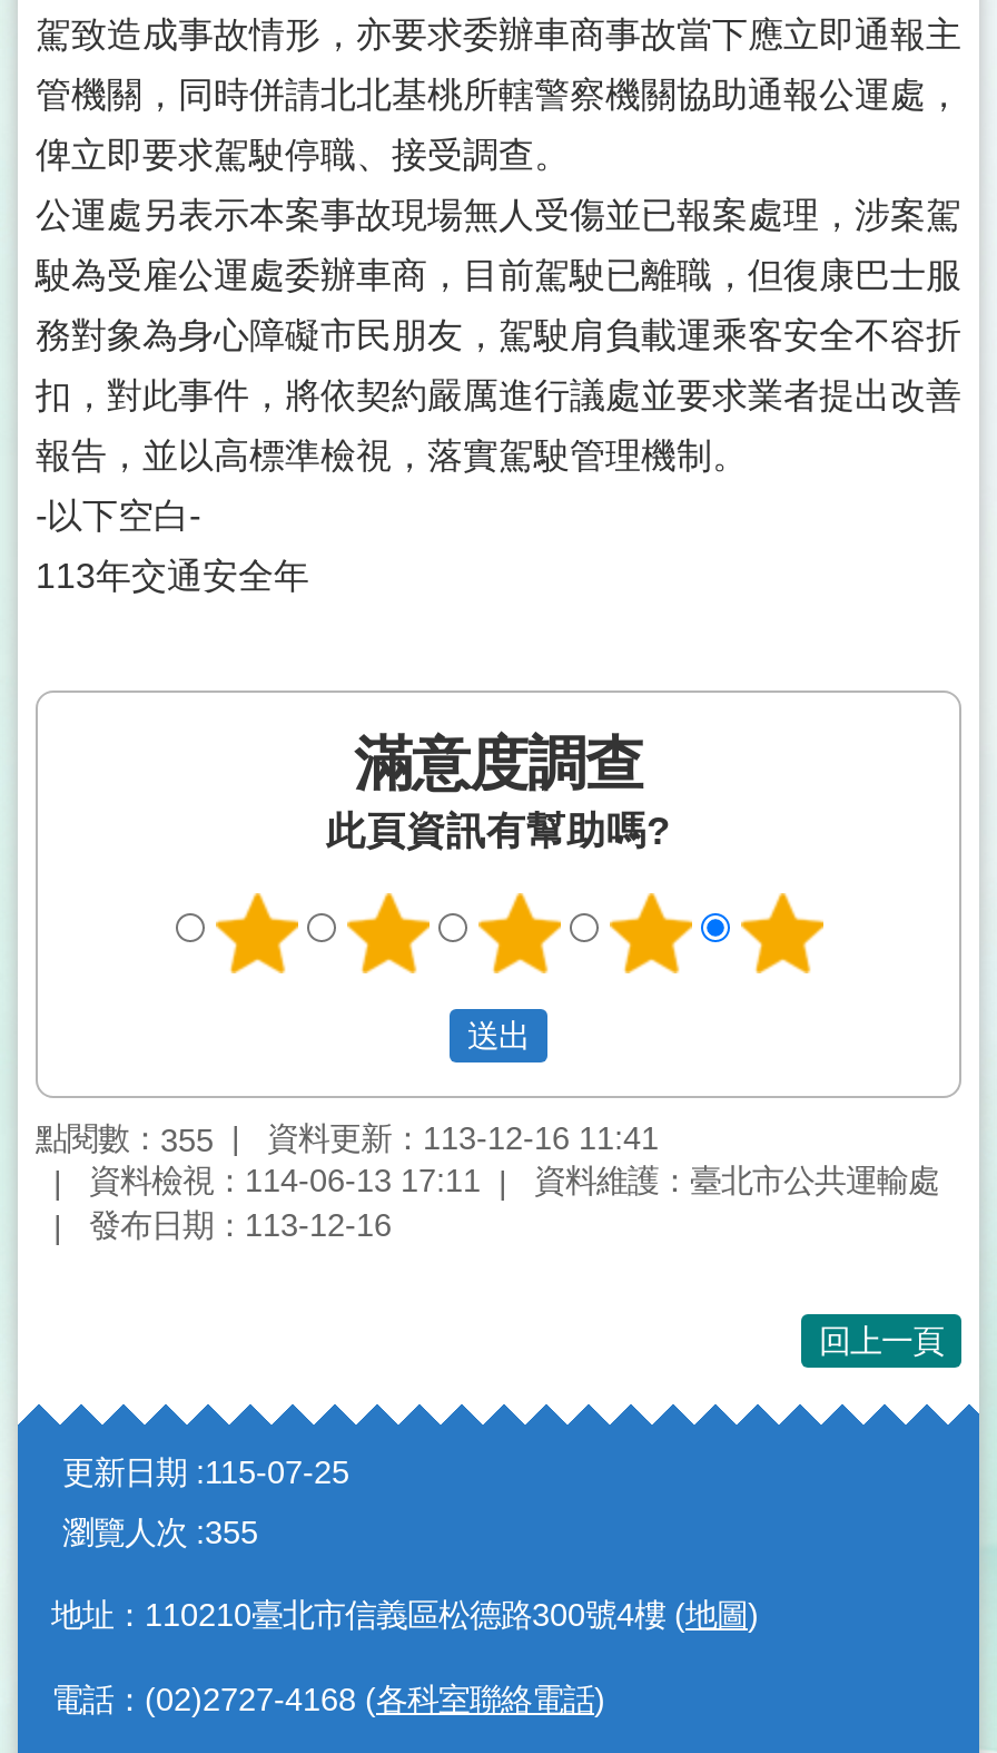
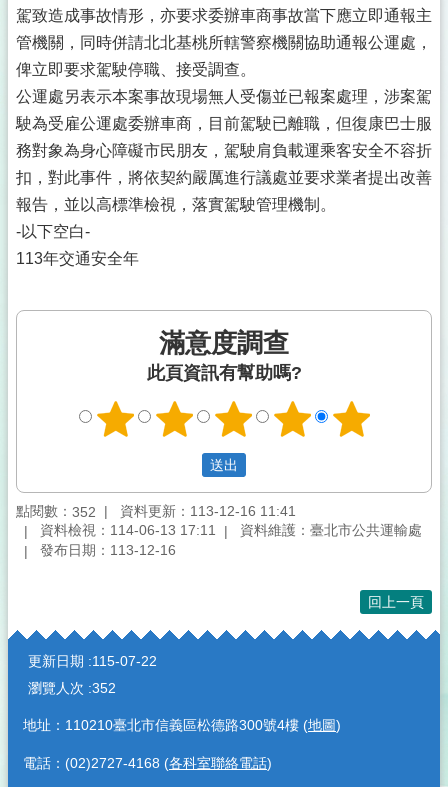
- 點閱數：355 資料更新：113-12-16 11:41
+ 點閱數：352 資料更新：113-12-16 11:41

- 更新日期 115-07-25
+ 更新日期 115-07-22

- 瀏覽人次 355
+ 瀏覽人次 352
